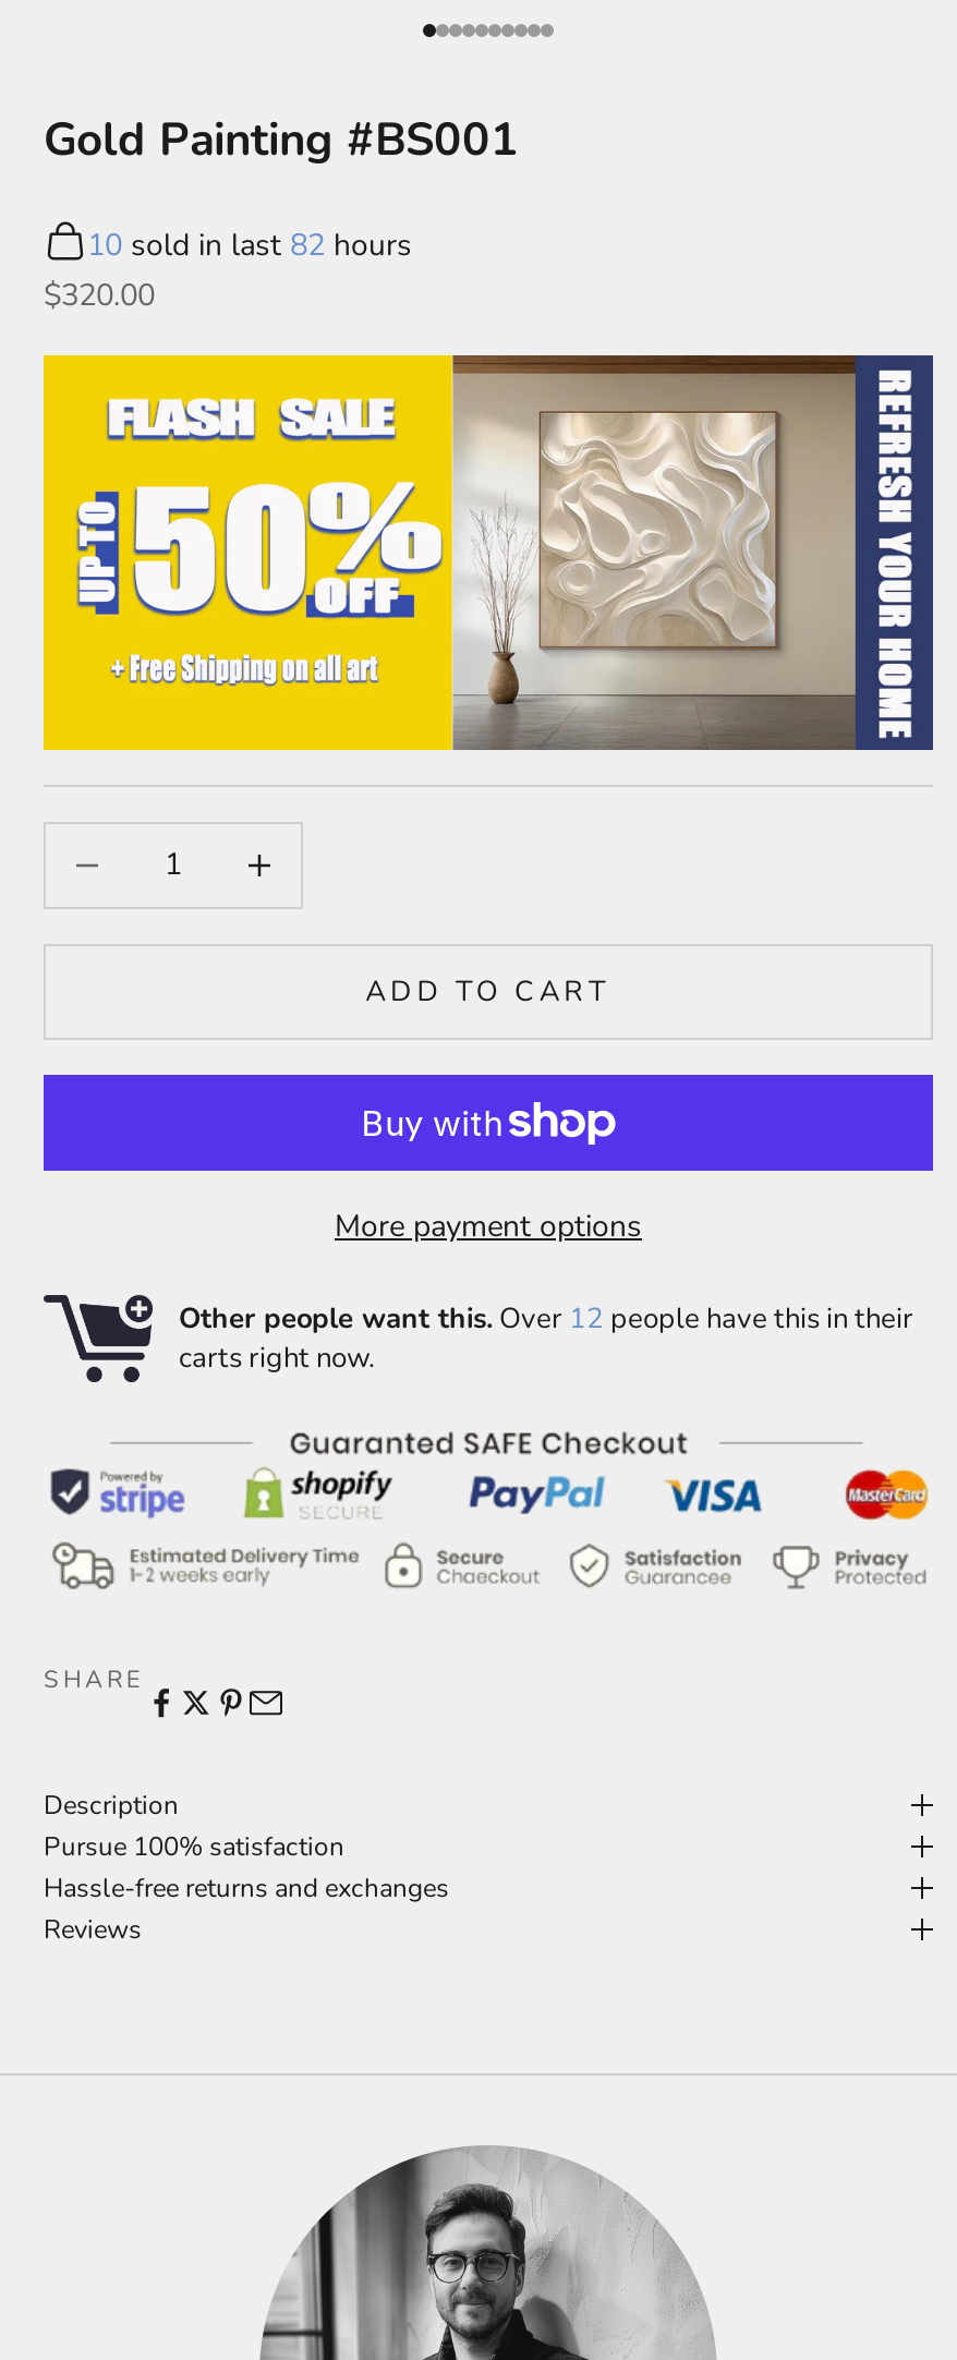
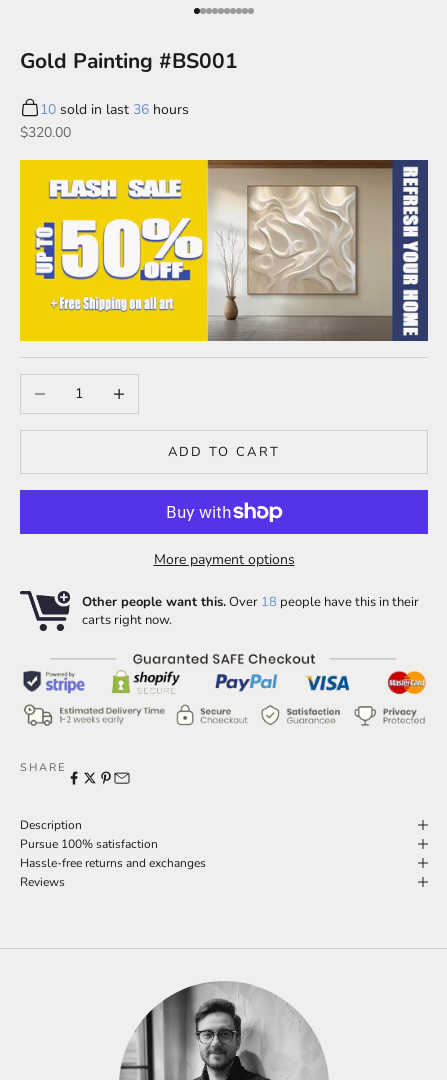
- 10 sold in last 82 hours
+ 10 sold in last 36 hours

- Other people want this. Over 12 people have this in their
+ Other people want this. Over 18 people have this in their
